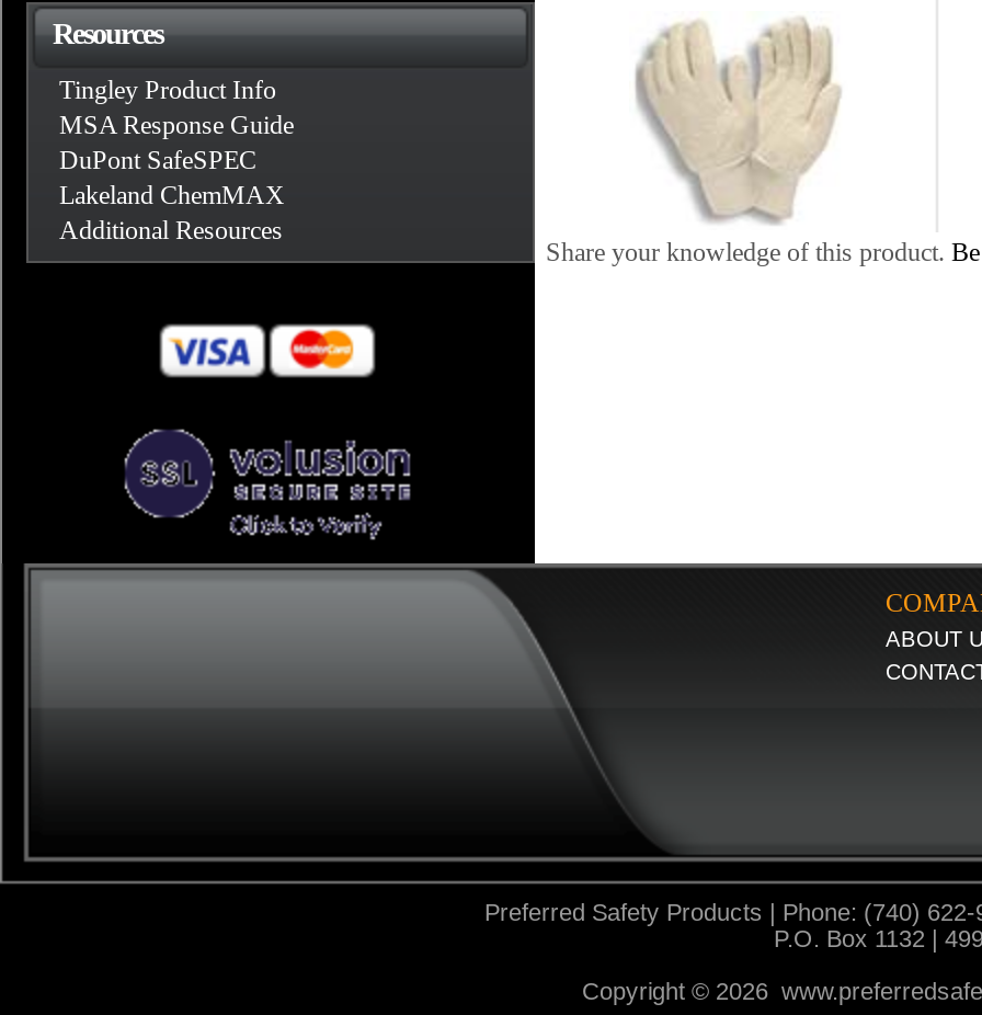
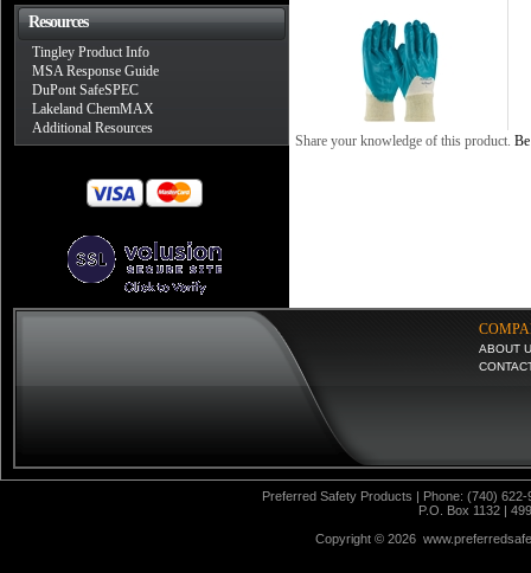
- [image]
+ [image]
